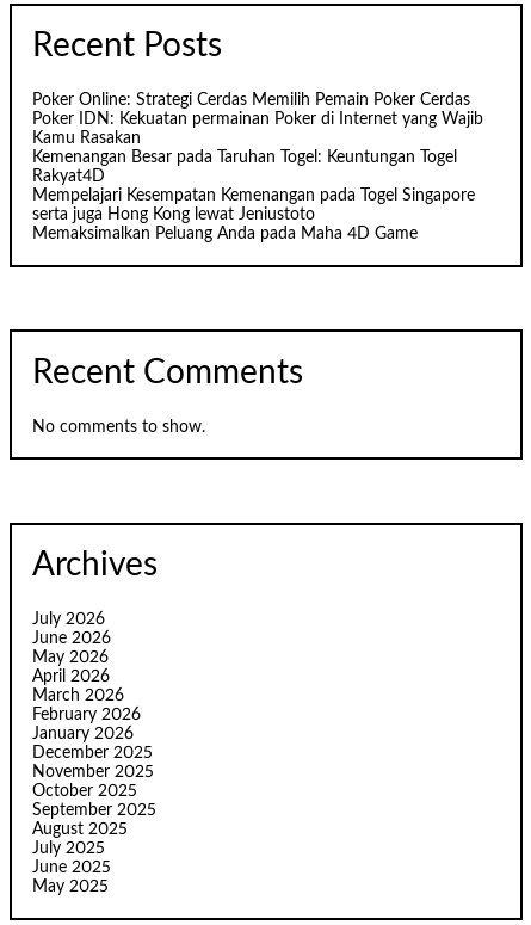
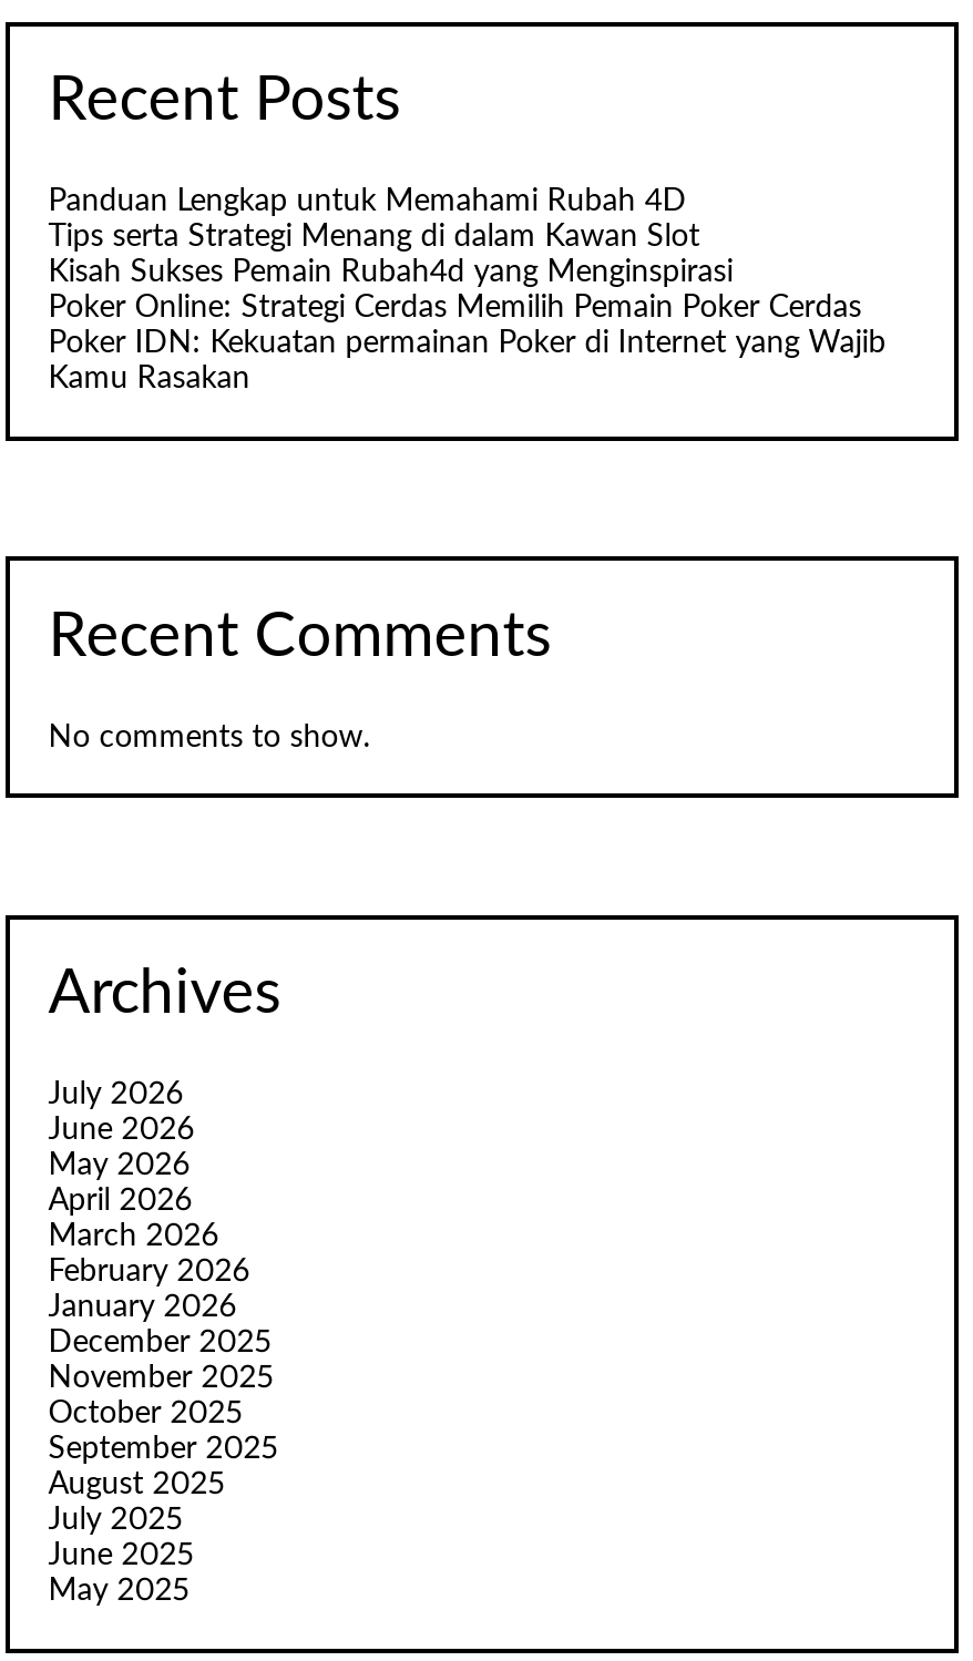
+ Panduan Lengkap untuk Memahami Rubah 4D
+ Tips serta Strategi Menang di dalam Kawan Slot
+ Kisah Sukses Pemain Rubah4d yang Menginspirasi

moved down: Poker Online: Strategi Cerdas Memilih Pemain Poker Cerdas | Poker IDN: Kekuatan permainan Poker di Internet yang Wajib | Kamu Rasakan

- Kemenangan Besar pada Taruhan Togel: Keuntungan Togel
- Rakyat4D
- Mempelajari Kesempatan Kemenangan pada Togel Singapore
- serta juga Hong Kong lewat Jeniustoto
- Memaksimalkan Peluang Anda pada Maha 4D Game
